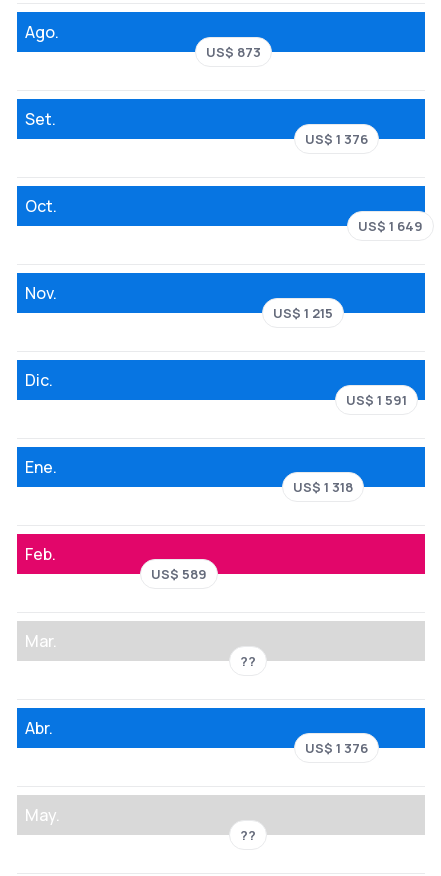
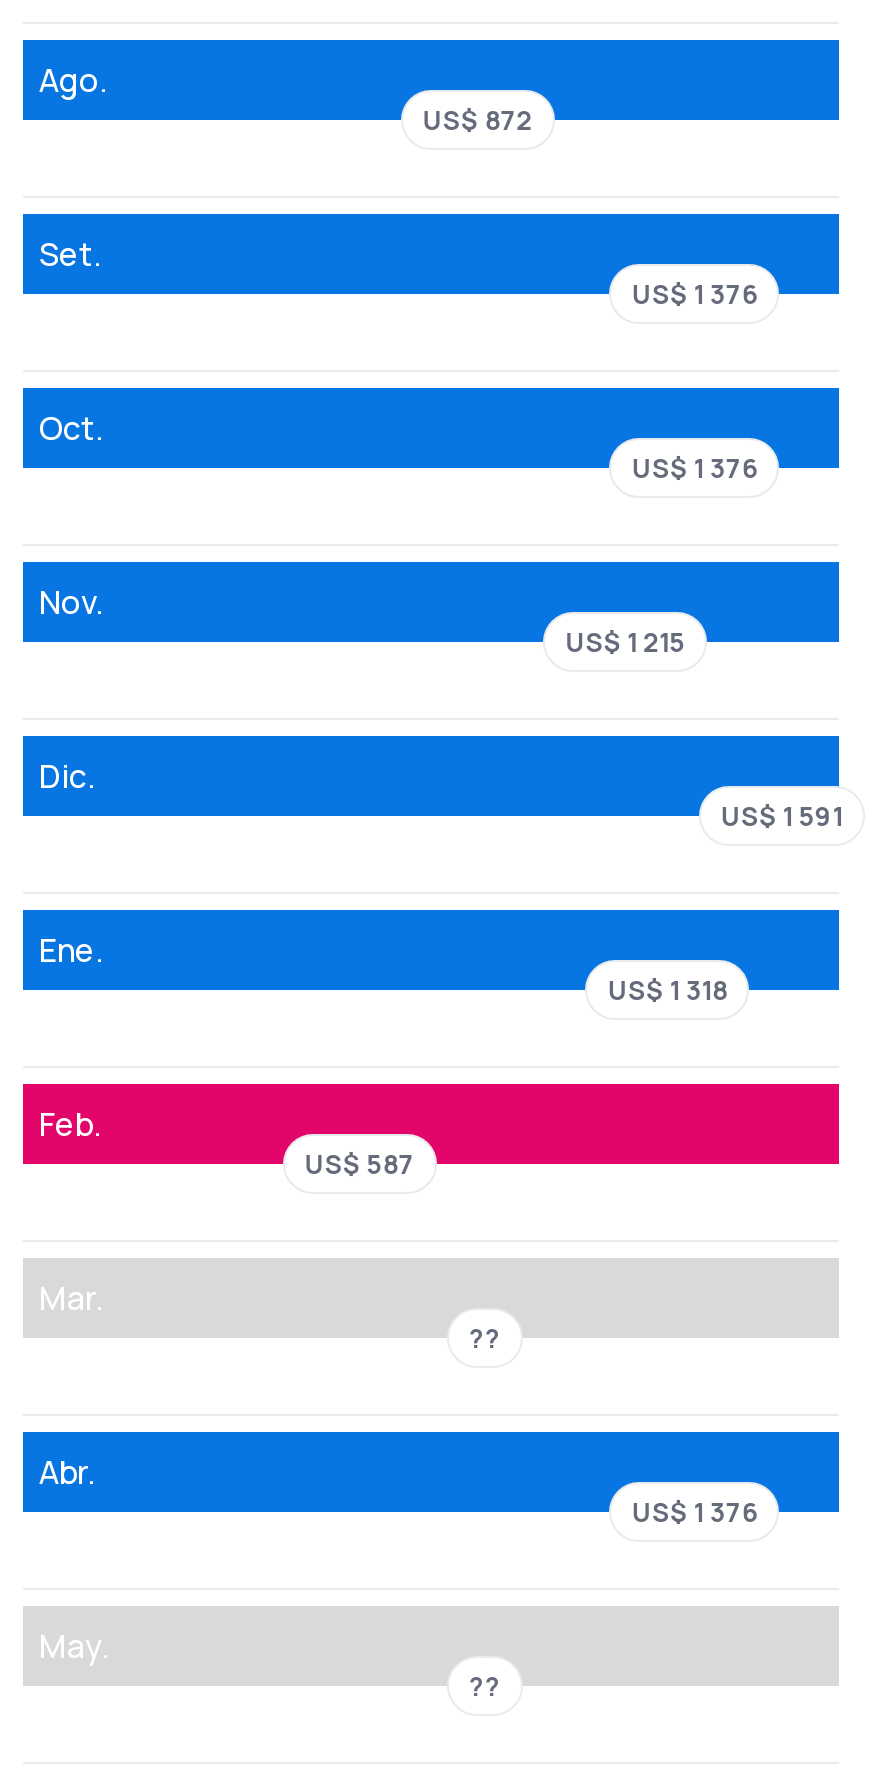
- US$ 873
+ US$ 872

- US$ 1 649
+ US$ 1 376

- US$ 589
+ US$ 587
